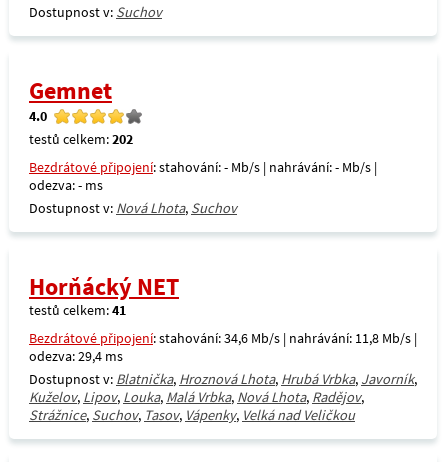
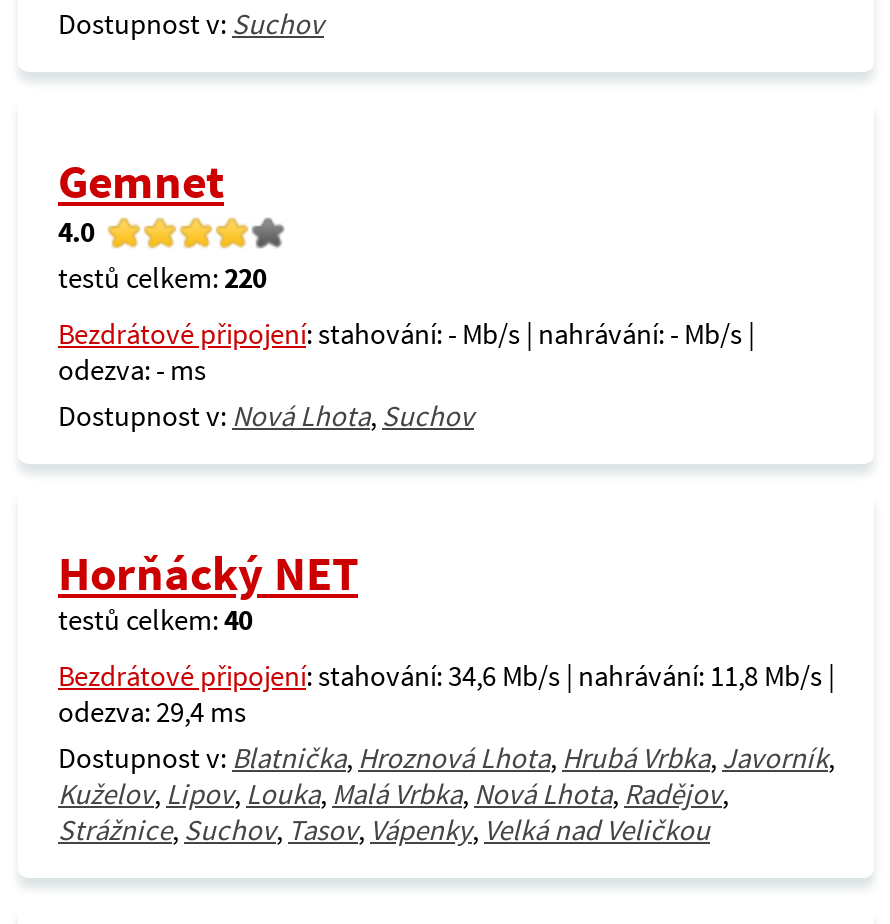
- testů celkem: 202
+ testů celkem: 220

- testů celkem: 41
+ testů celkem: 40
